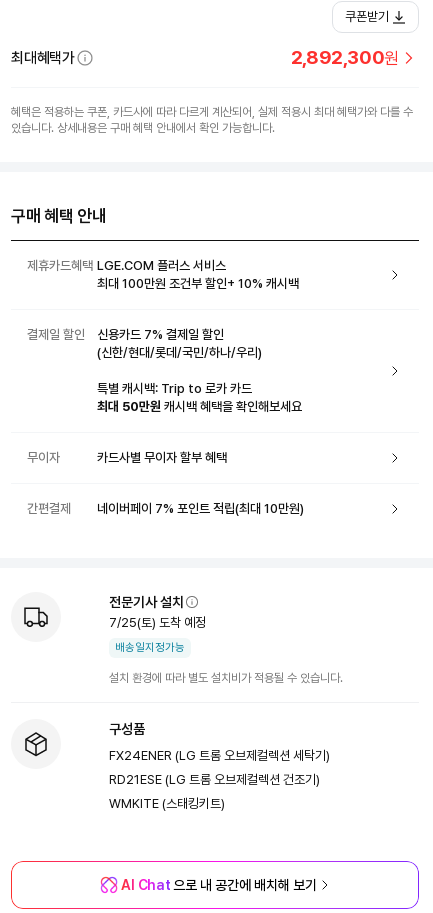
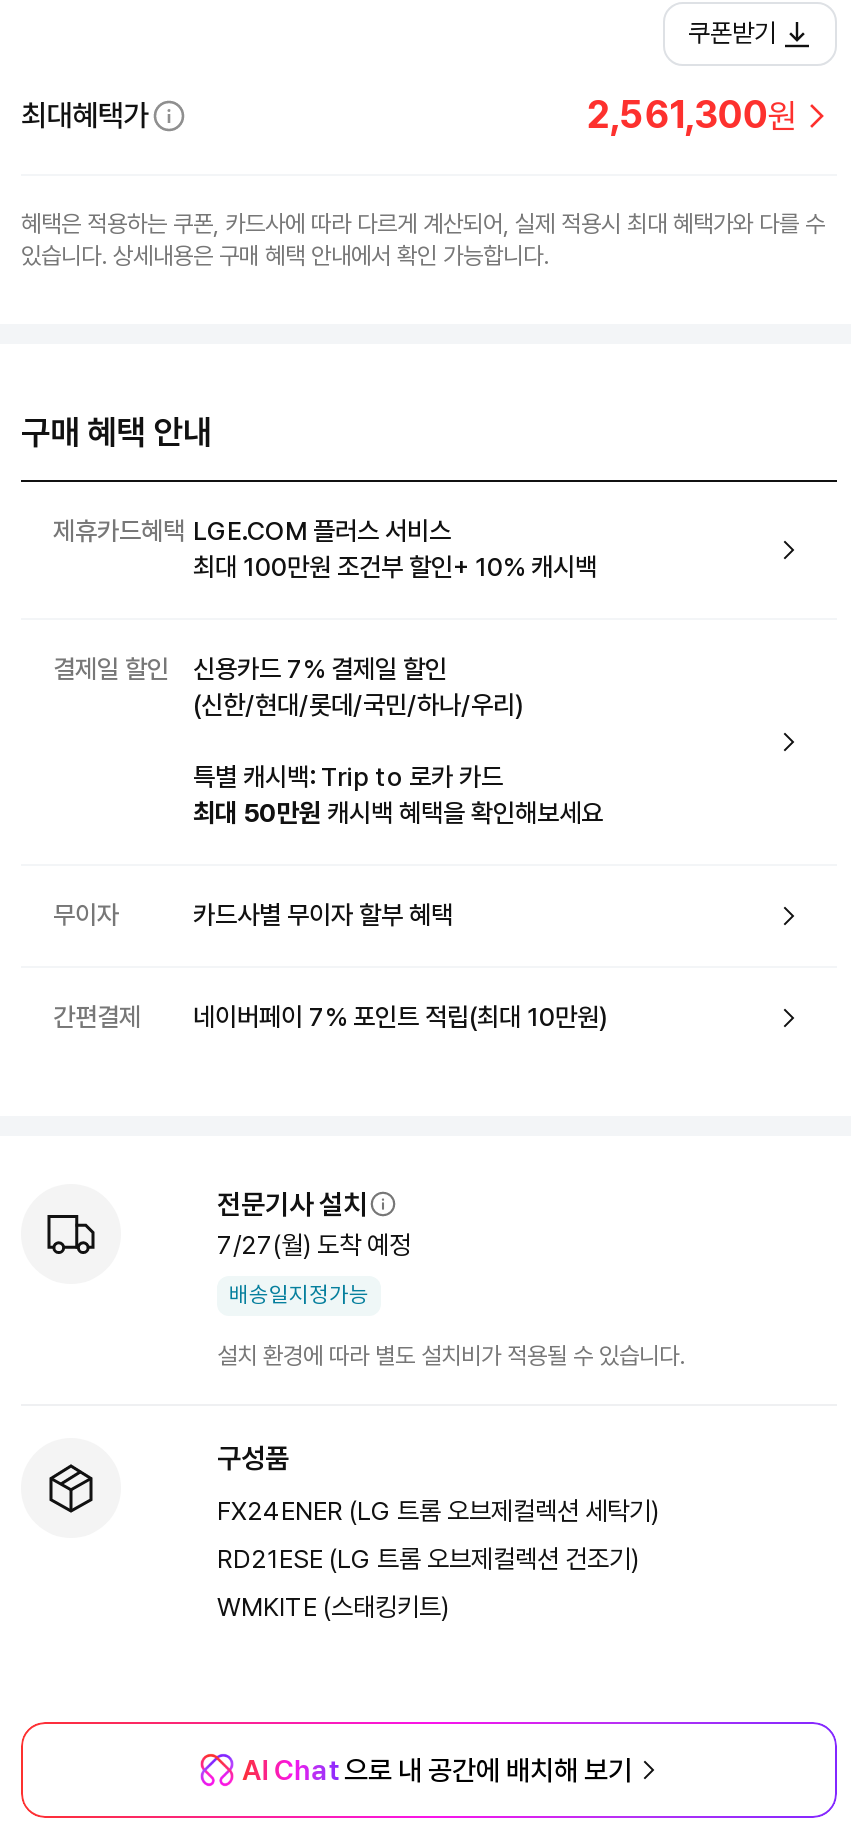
- 2,892,300원
+ 2,561,300원

- 7/25(토) 도착 예정
+ 7/27(월) 도착 예정
